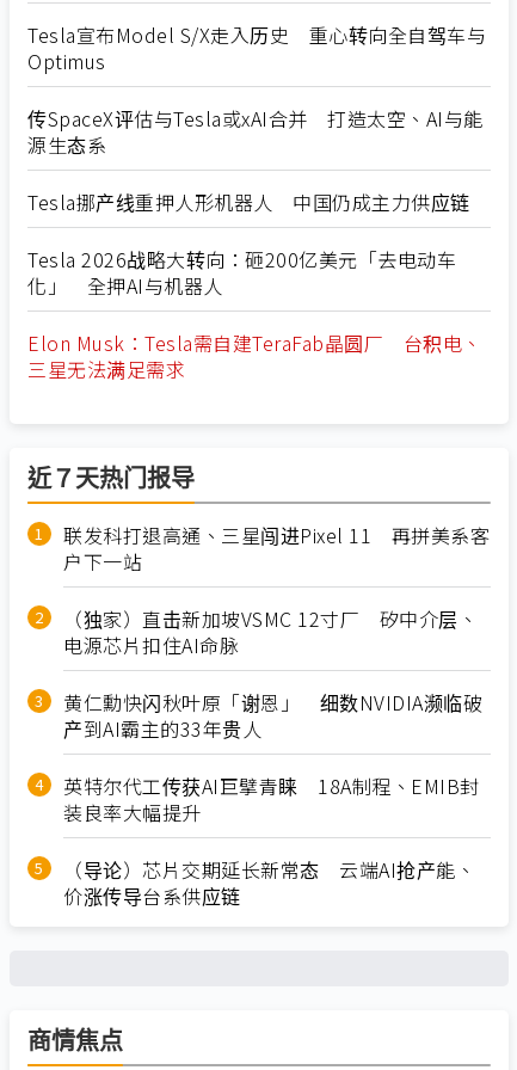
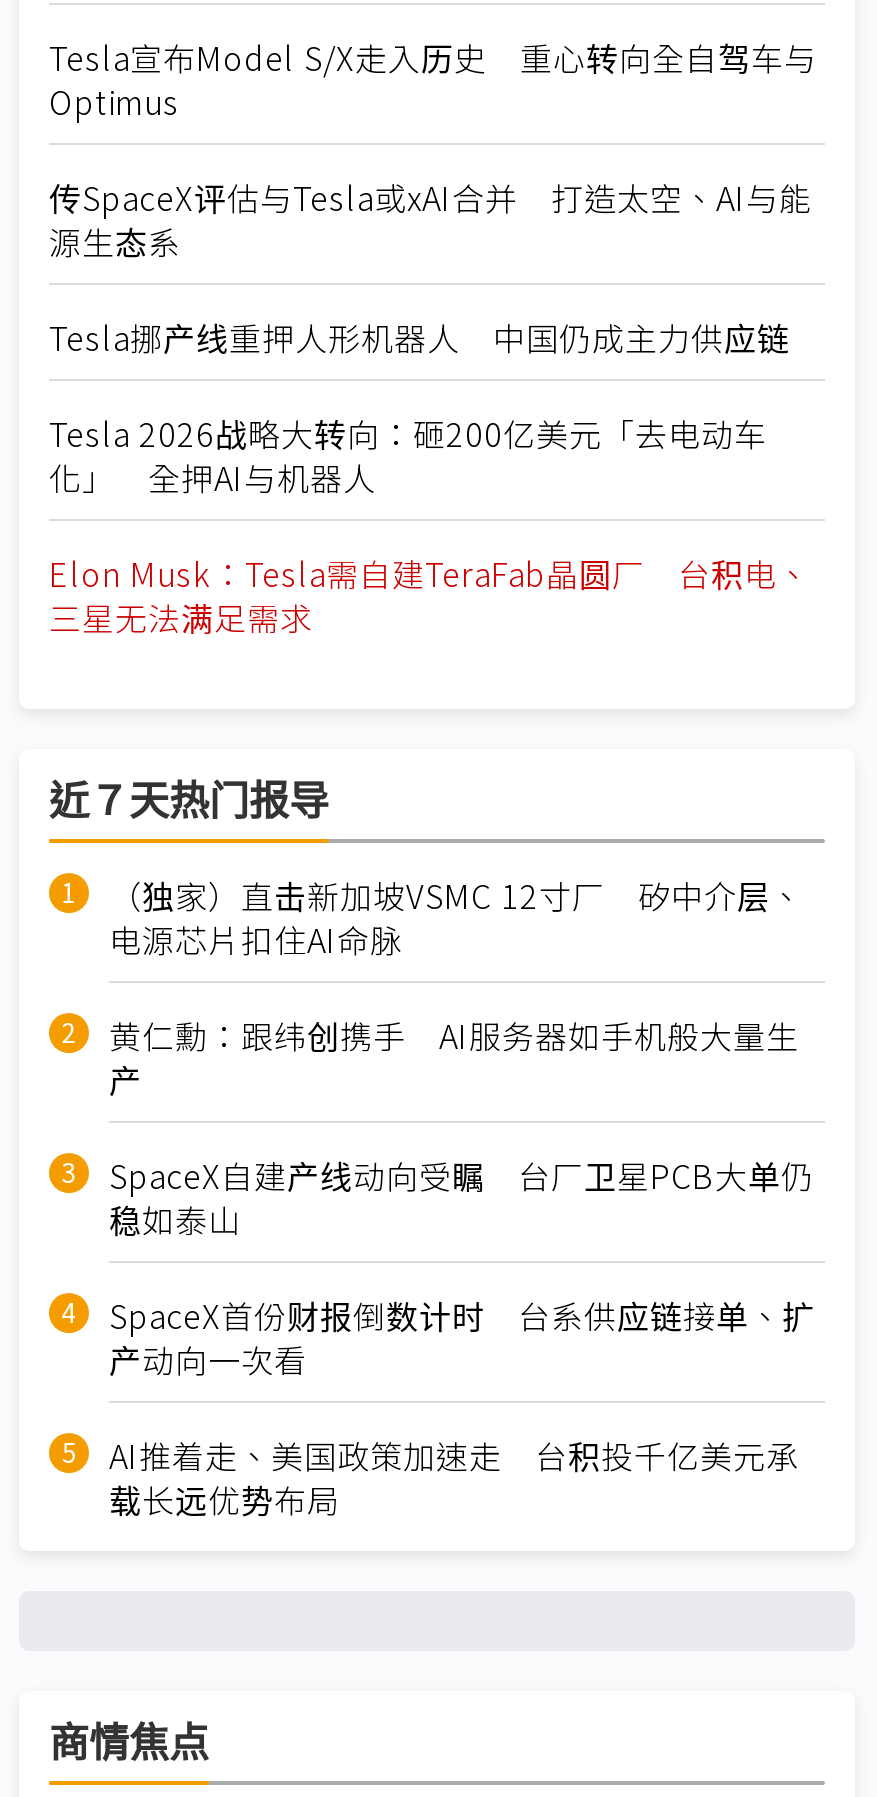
- 联发科打退高通、三星闯进Pixel 11 再拼美系客
- 户下一站

moved up: （独家）直击新加坡VSMC 12寸厂 矽中介层、 | 电源芯片扣住AI命脉

- 黄仁勳快闪秋叶原「谢恩」 细数NVIDIA濒临破
- 产到AI霸主的33年贵人
- 英特尔代工传获AI巨擘青睐 18A制程、EMIB封
- 装良率大幅提升
- （导论）芯片交期延长新常态 云端AI抢产能、
- 价涨传导台系供应链
+ 黄仁勳：跟纬创携手 AI服务器如手机般大量生
+ 产
+ SpaceX自建产线动向受瞩 台厂卫星PCB大单仍
+ 稳如泰山
+ SpaceX首份财报倒数计时 台系供应链接单、扩
+ 产动向一次看
+ AI推着走、美国政策加速走 台积投千亿美元承
+ 载长远优势布局
